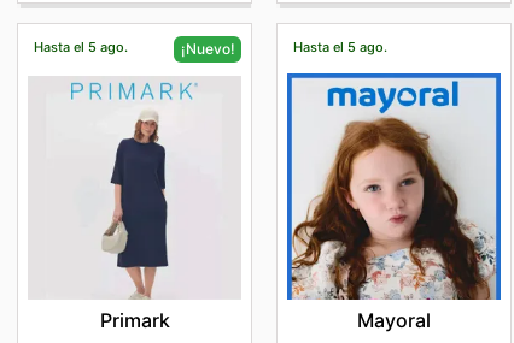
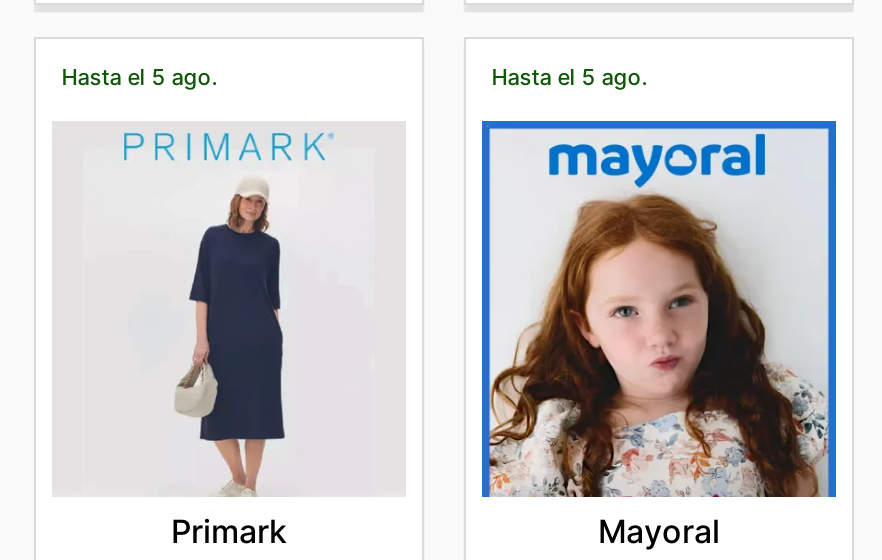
- ¡Nuevo!
